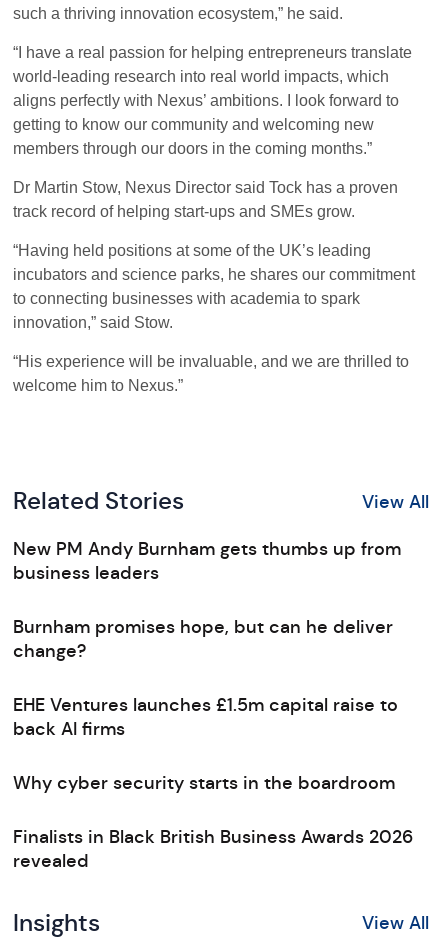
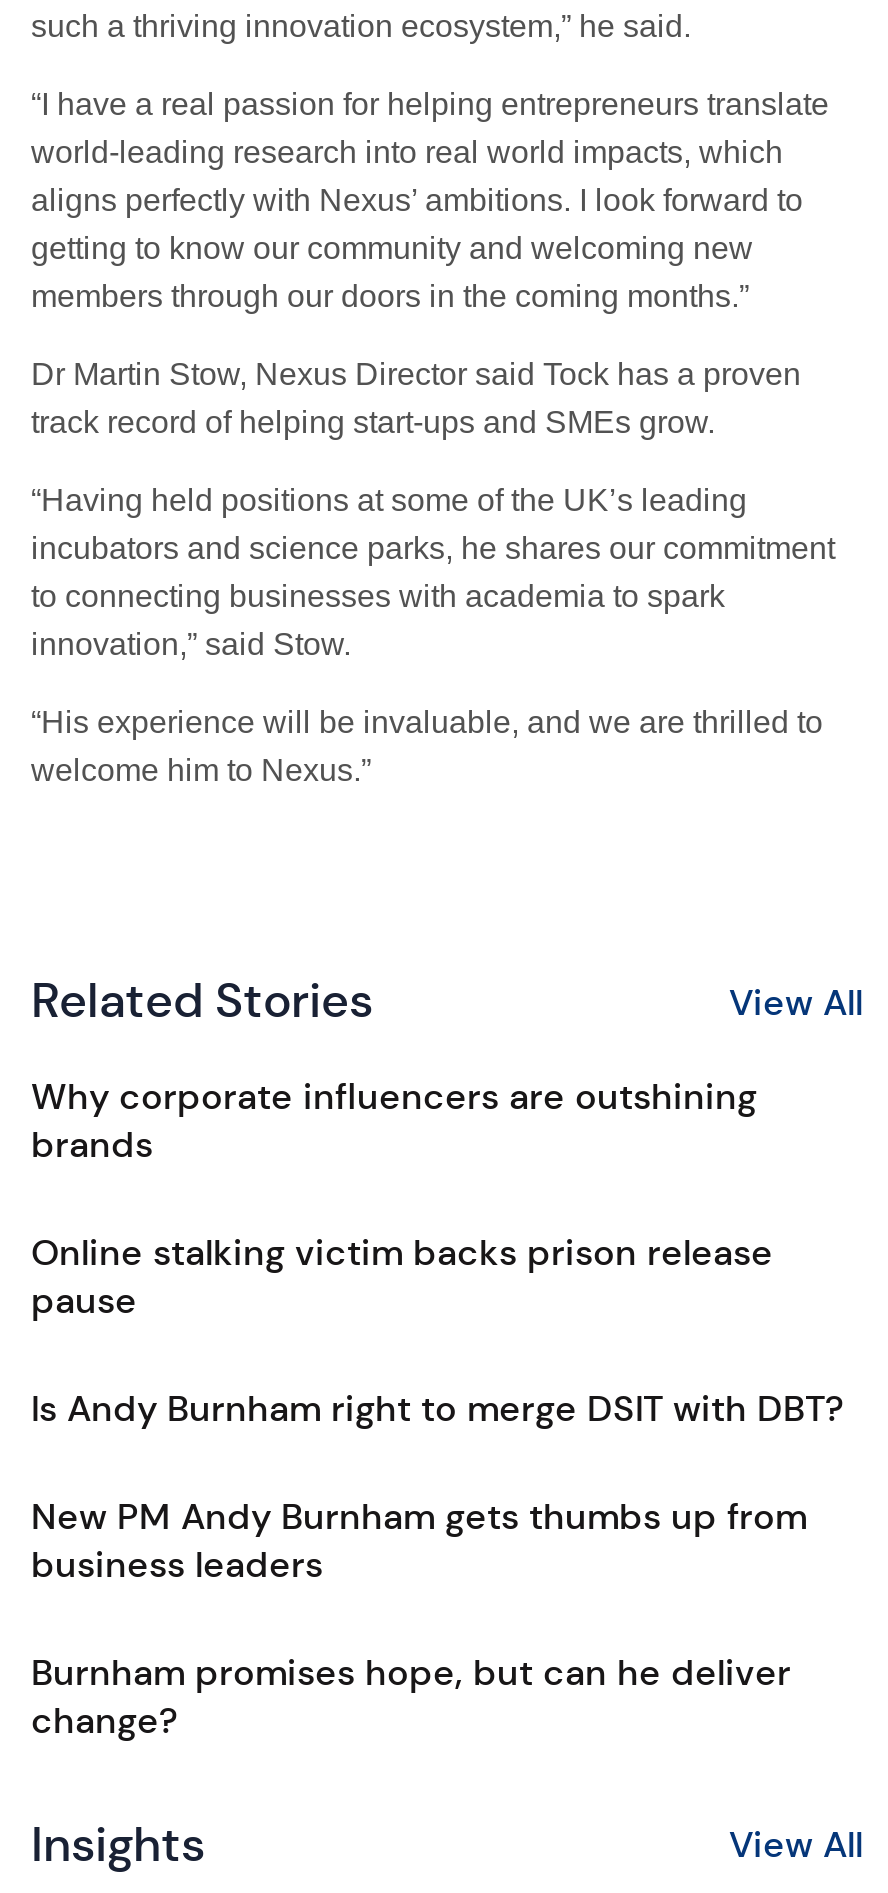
+ Why corporate influencers are outshining
+ brands
+ Online stalking victim backs prison release
+ pause
+ Is Andy Burnham right to merge DSIT with DBT?

moved down: New PM Andy Burnham gets thumbs up from | business leaders | Burnham promises hope, but can he deliver | change?

- EHE Ventures launches £1.5m capital raise to
- back AI firms
- Why cyber security starts in the boardroom
- Finalists in Black British Business Awards 2026
- revealed
